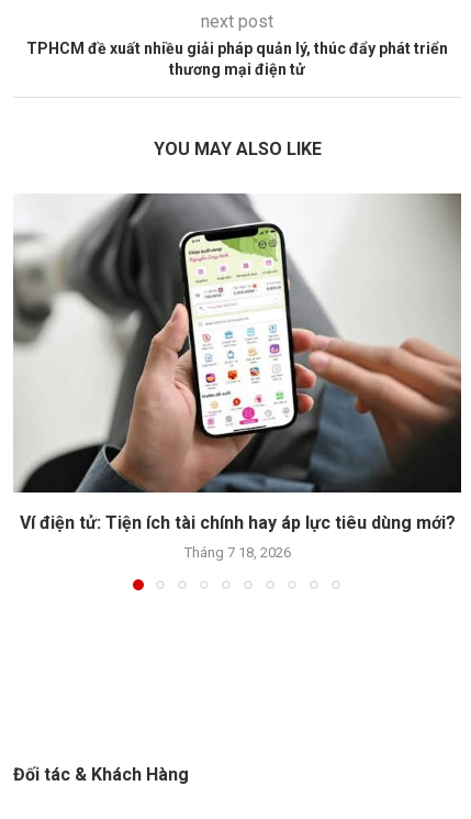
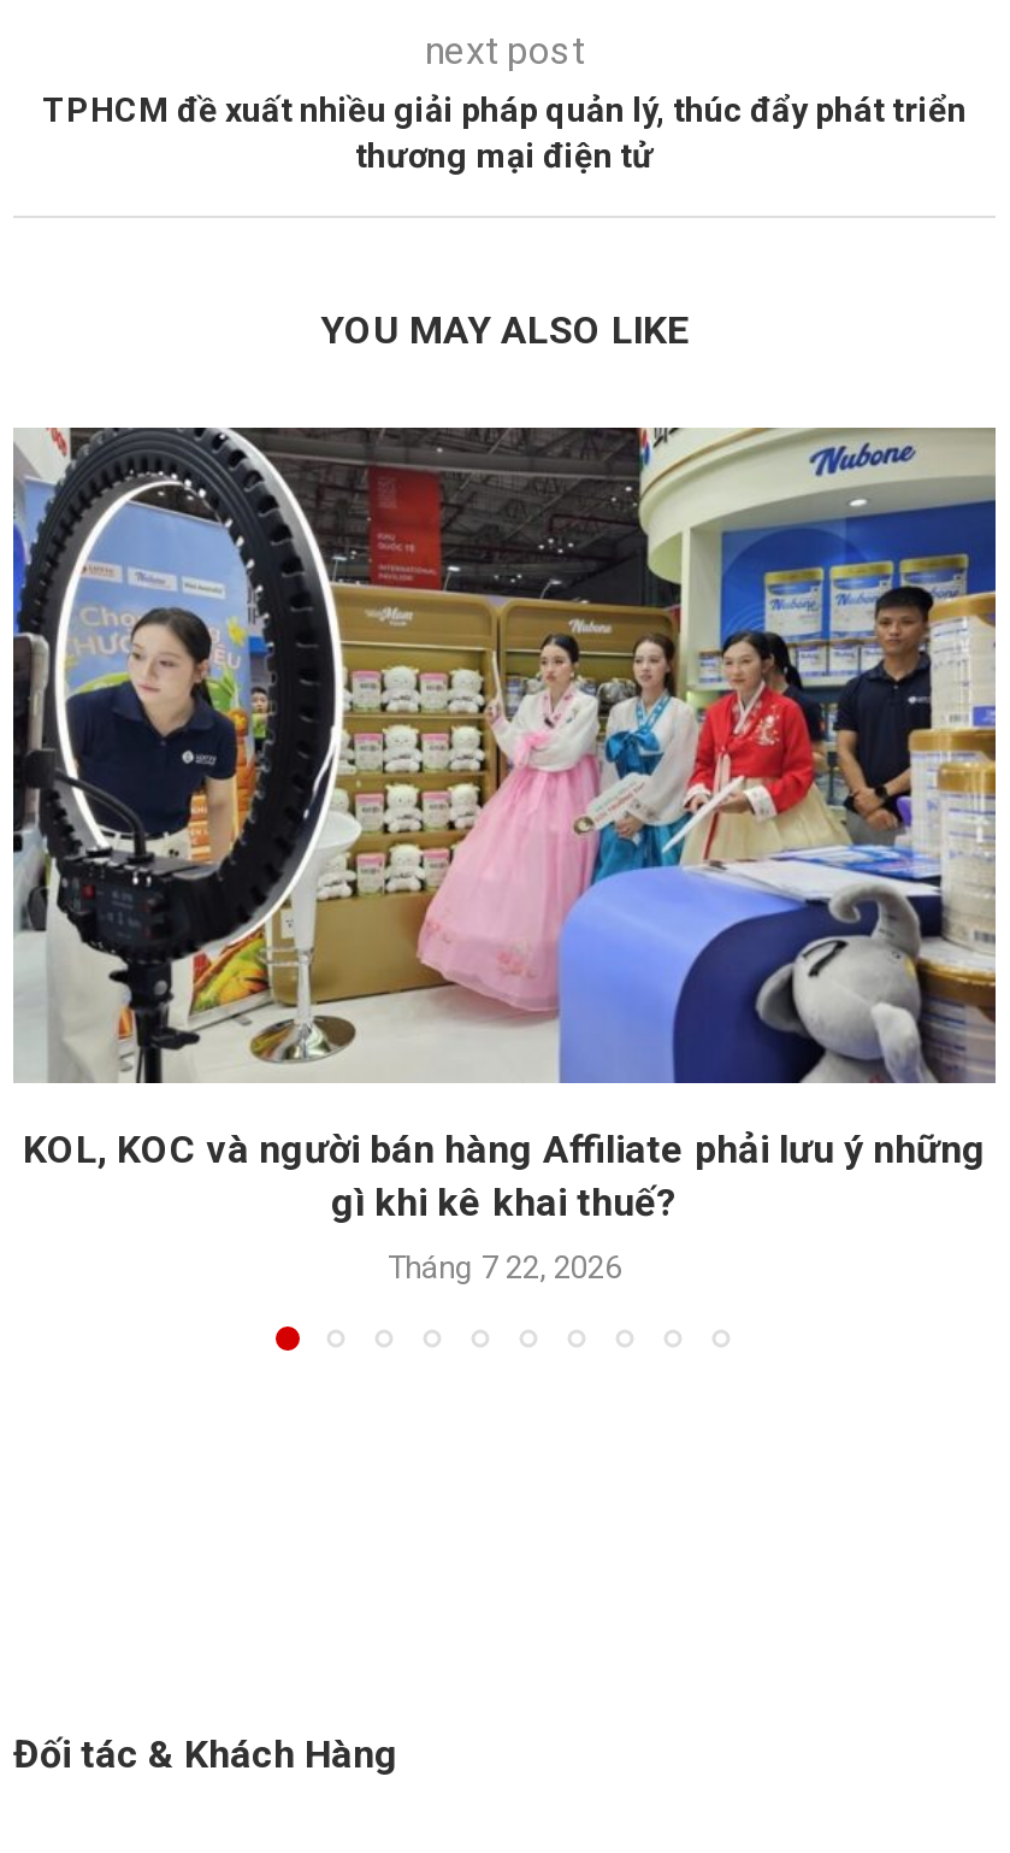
- [image]
- Ví điện tử: Tiện ích tài chính hay áp lực tiêu dùng mới?
+ [image]
+ KOL, KOC và người bán hàng Affiliate phải lưu ý những
+ gì khi kê khai thuế?

- Tháng 7 18, 2026
+ Tháng 7 22, 2026
